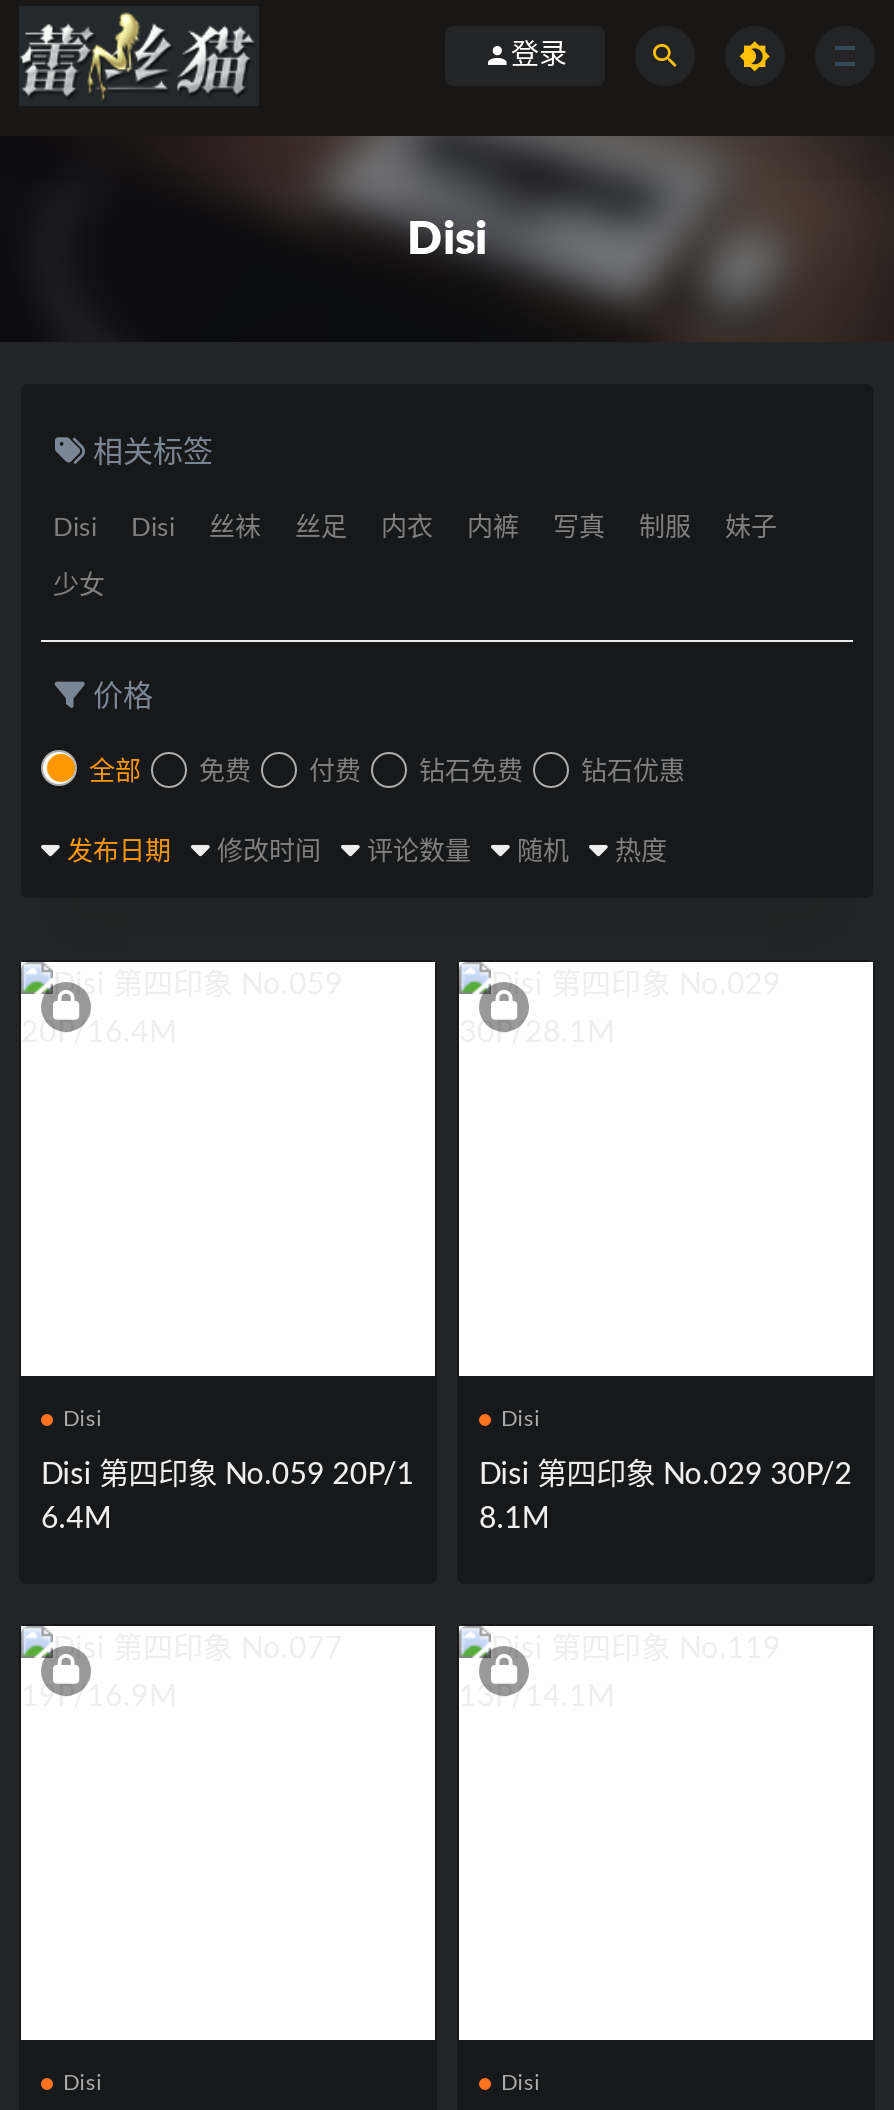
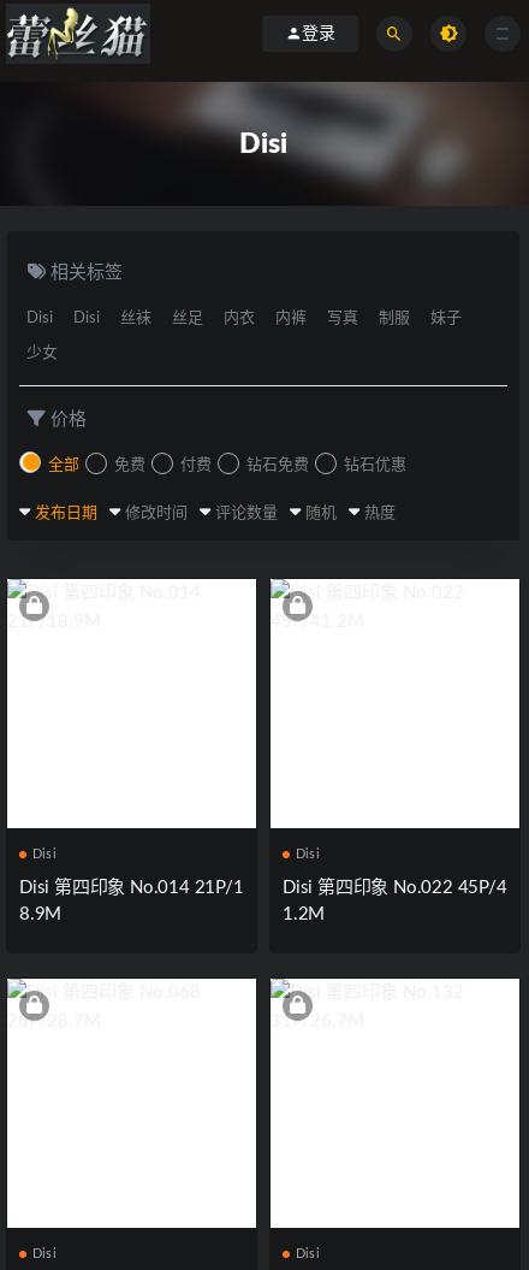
- Disi 第四印象 No.059 20P/1
+ Disi 第四印象 No.014 21P/1

- Disi 第四印象 No.029 30P/2
+ Disi 第四印象 No.022 45P/4

- 6.4M
+ 8.9M

- 8.1M
+ 1.2M
